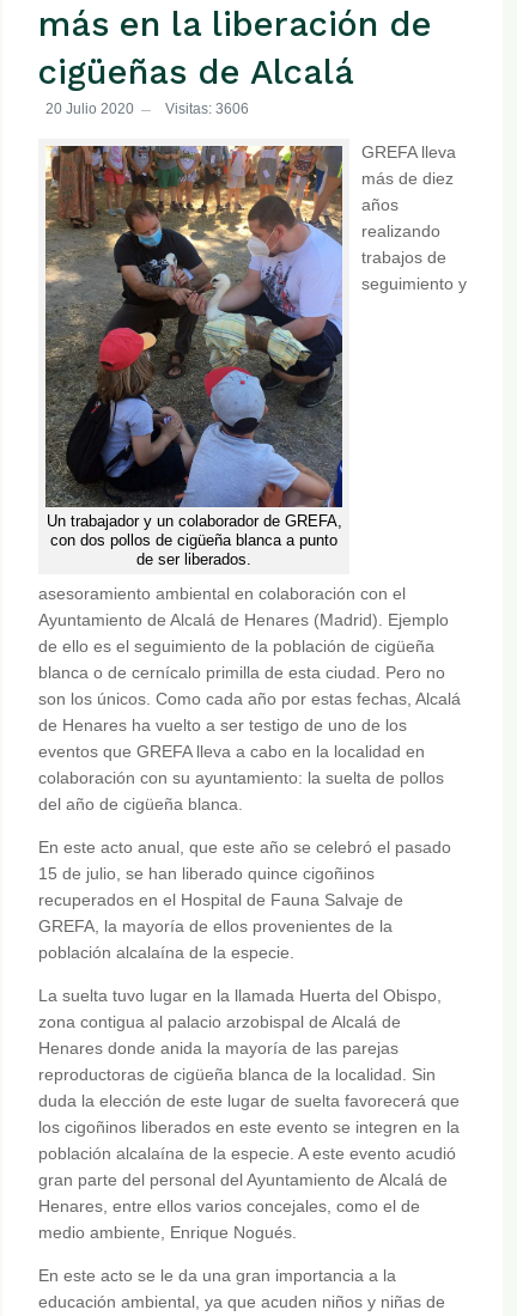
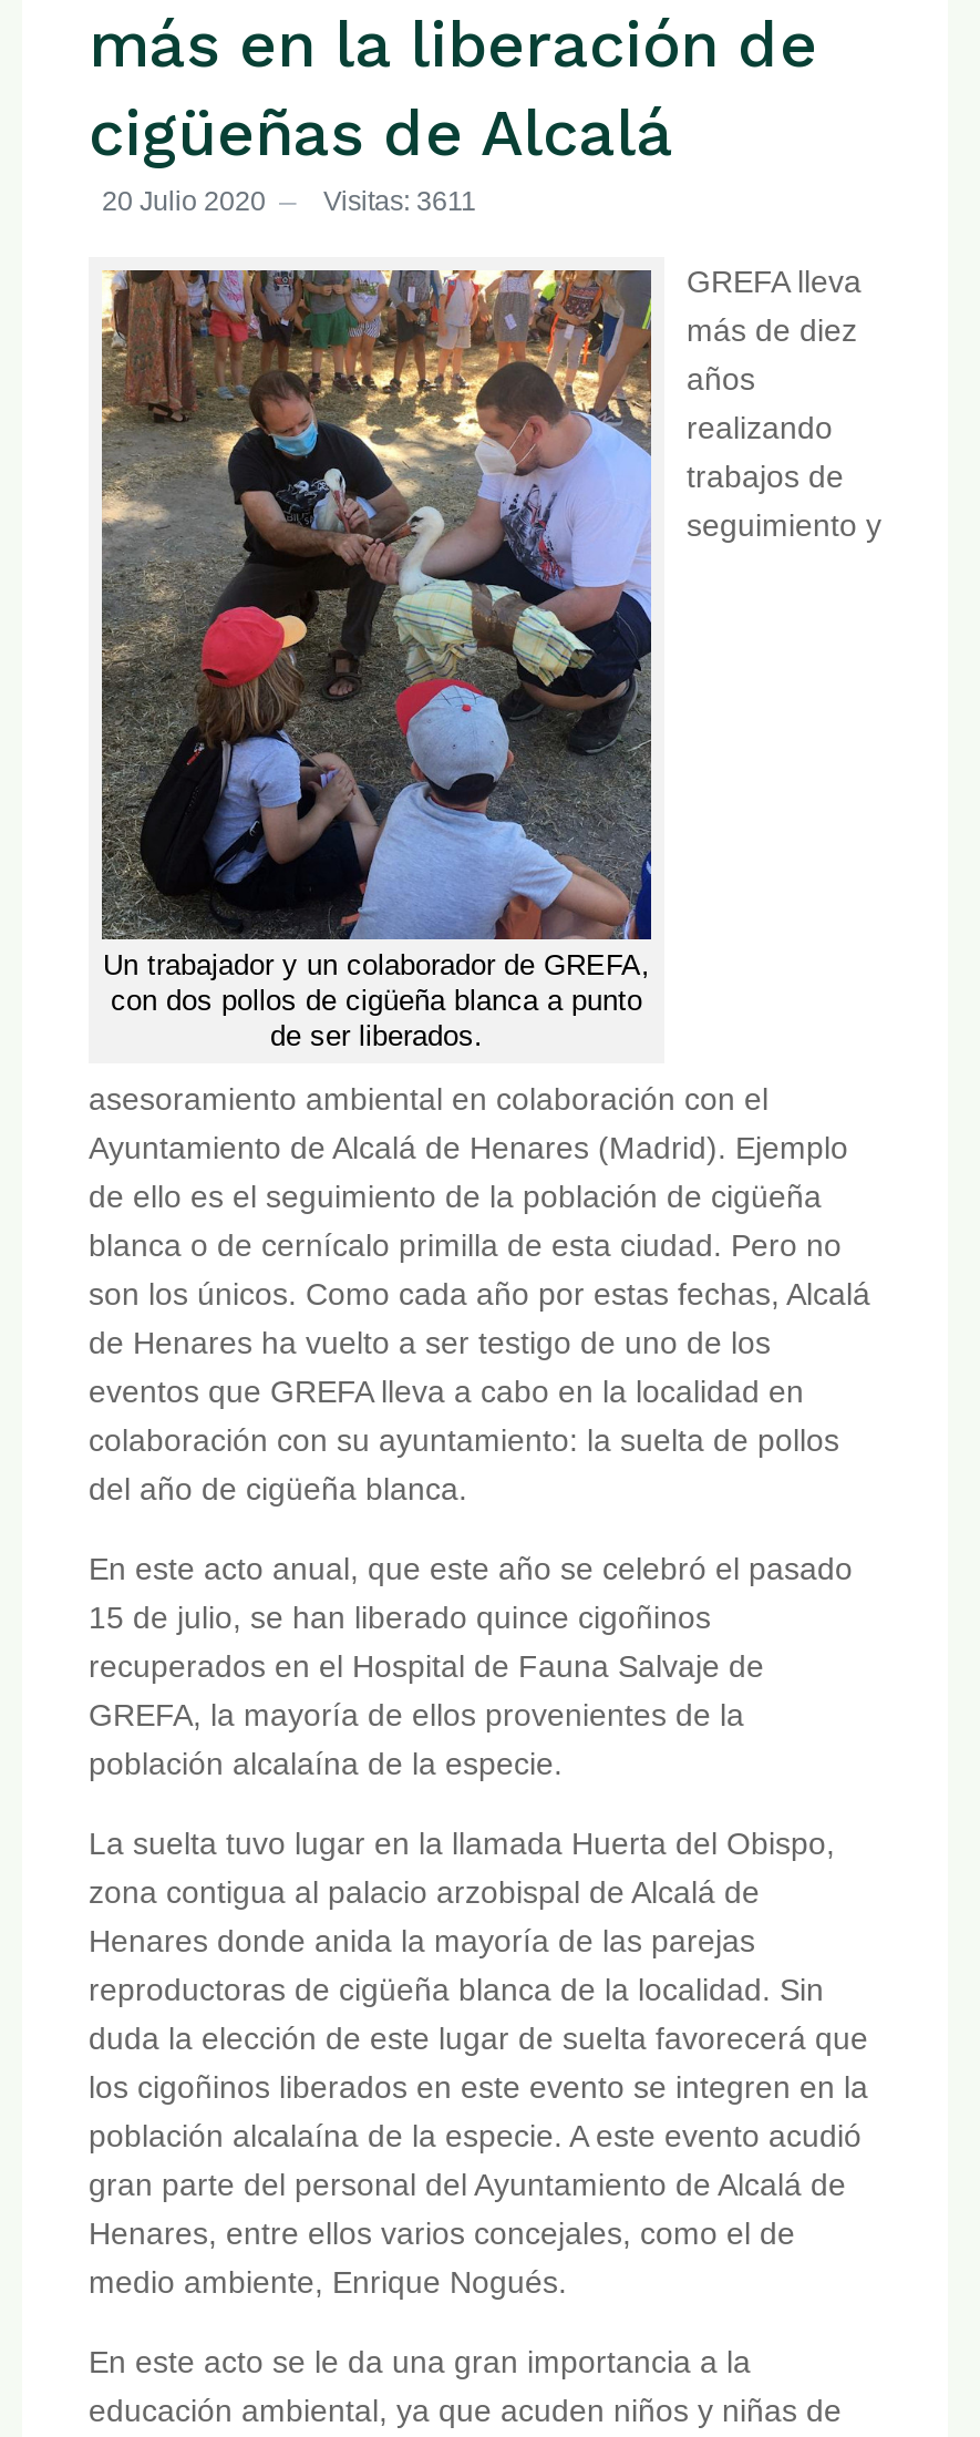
- 20 Julio 2020 Visitas: 3606
+ 20 Julio 2020 Visitas: 3611
